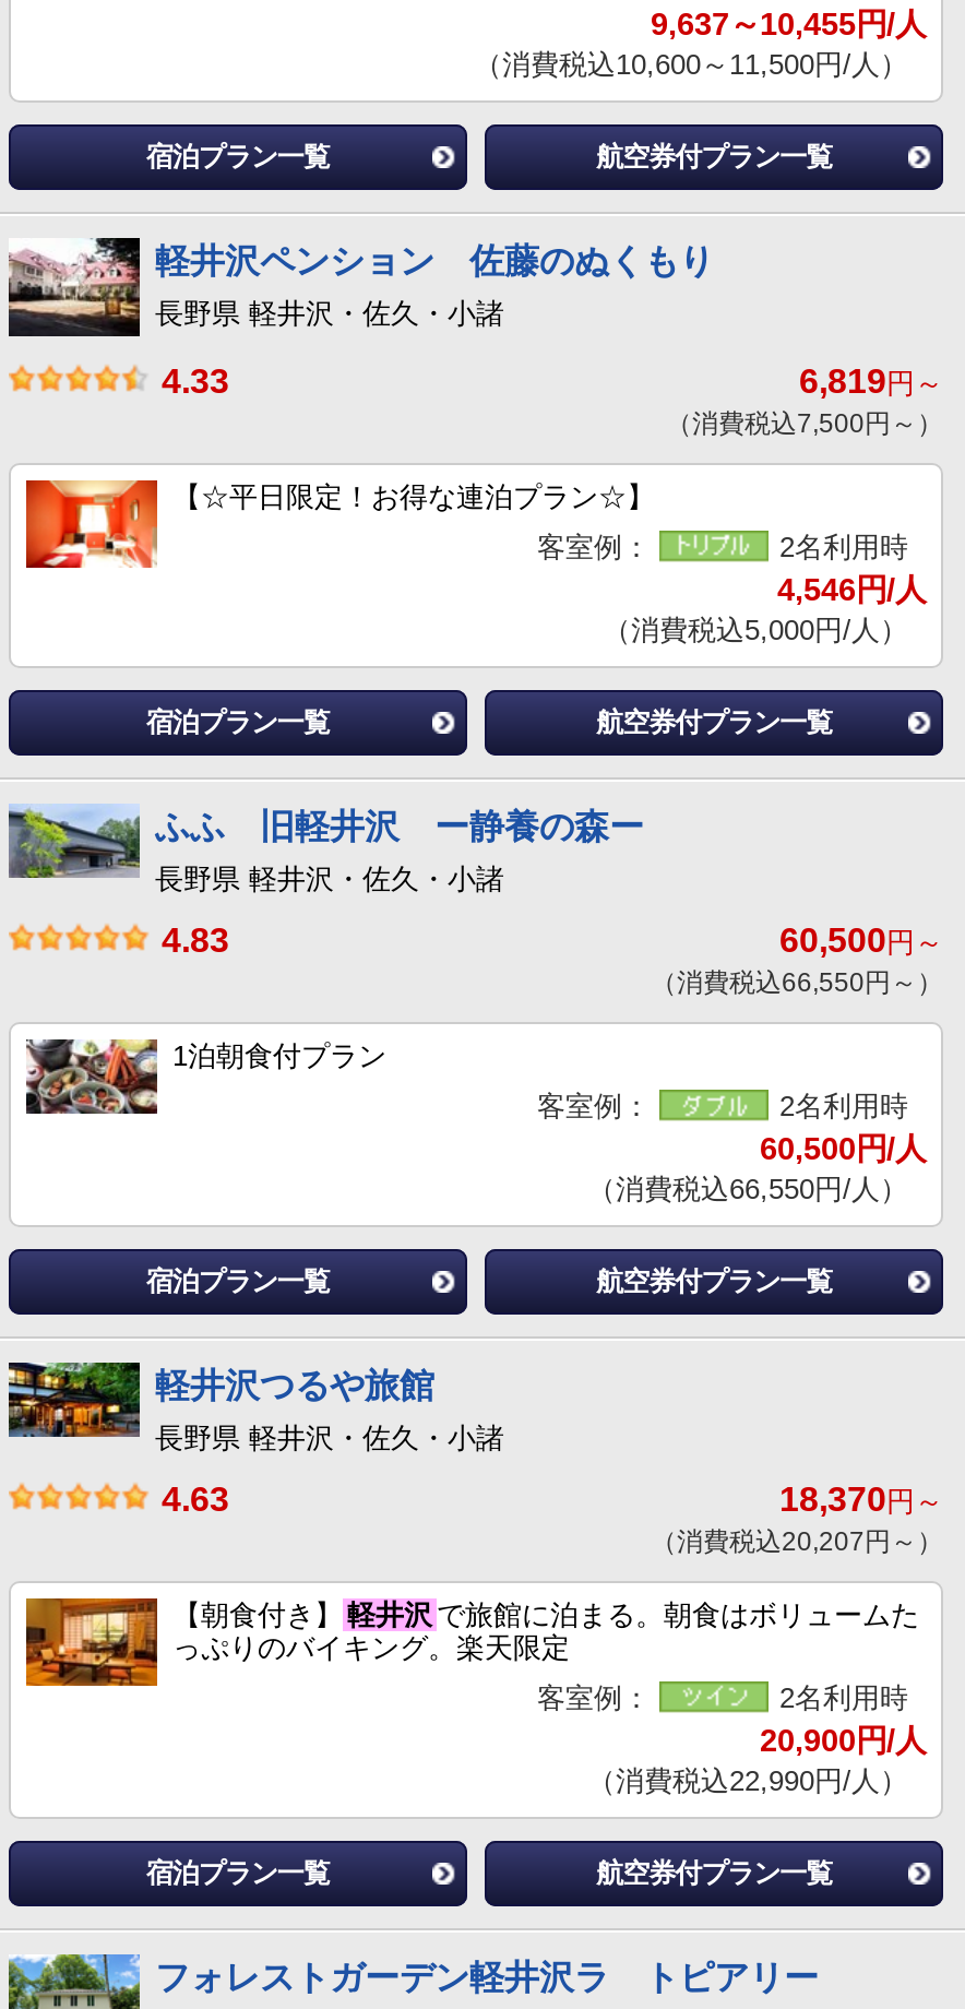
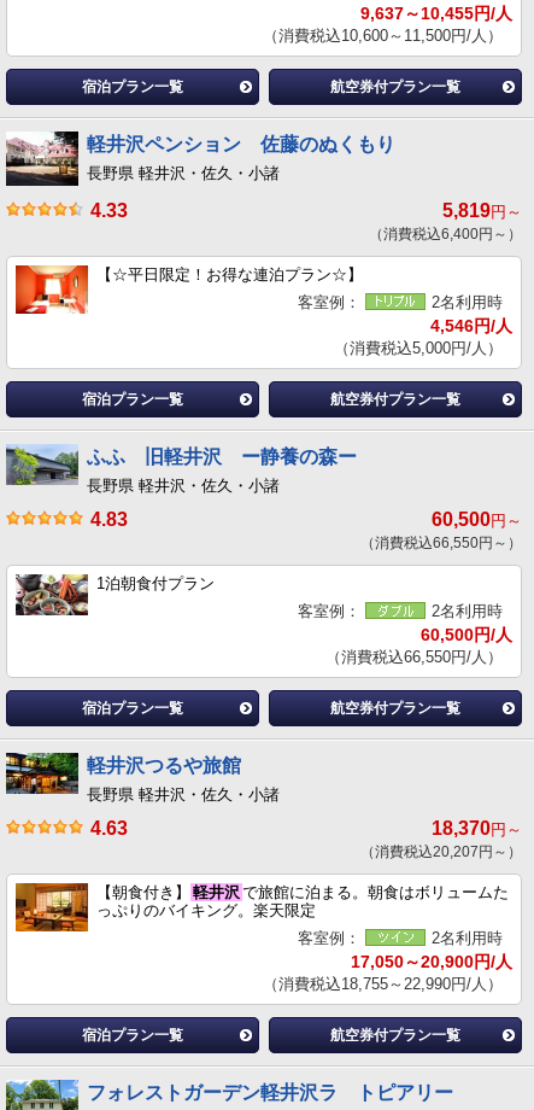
- 6,819円～
+ 5,819円～

- （消費税込7,500円～）
+ （消費税込6,400円～）

- 20,900円/人
- （消費税込22,990円/人）
+ 17,050～20,900円/人
+ （消費税込18,755～22,990円/人）
